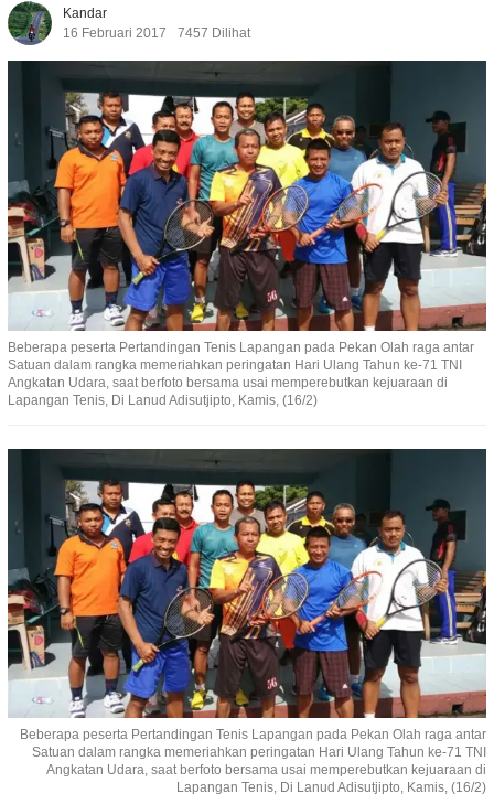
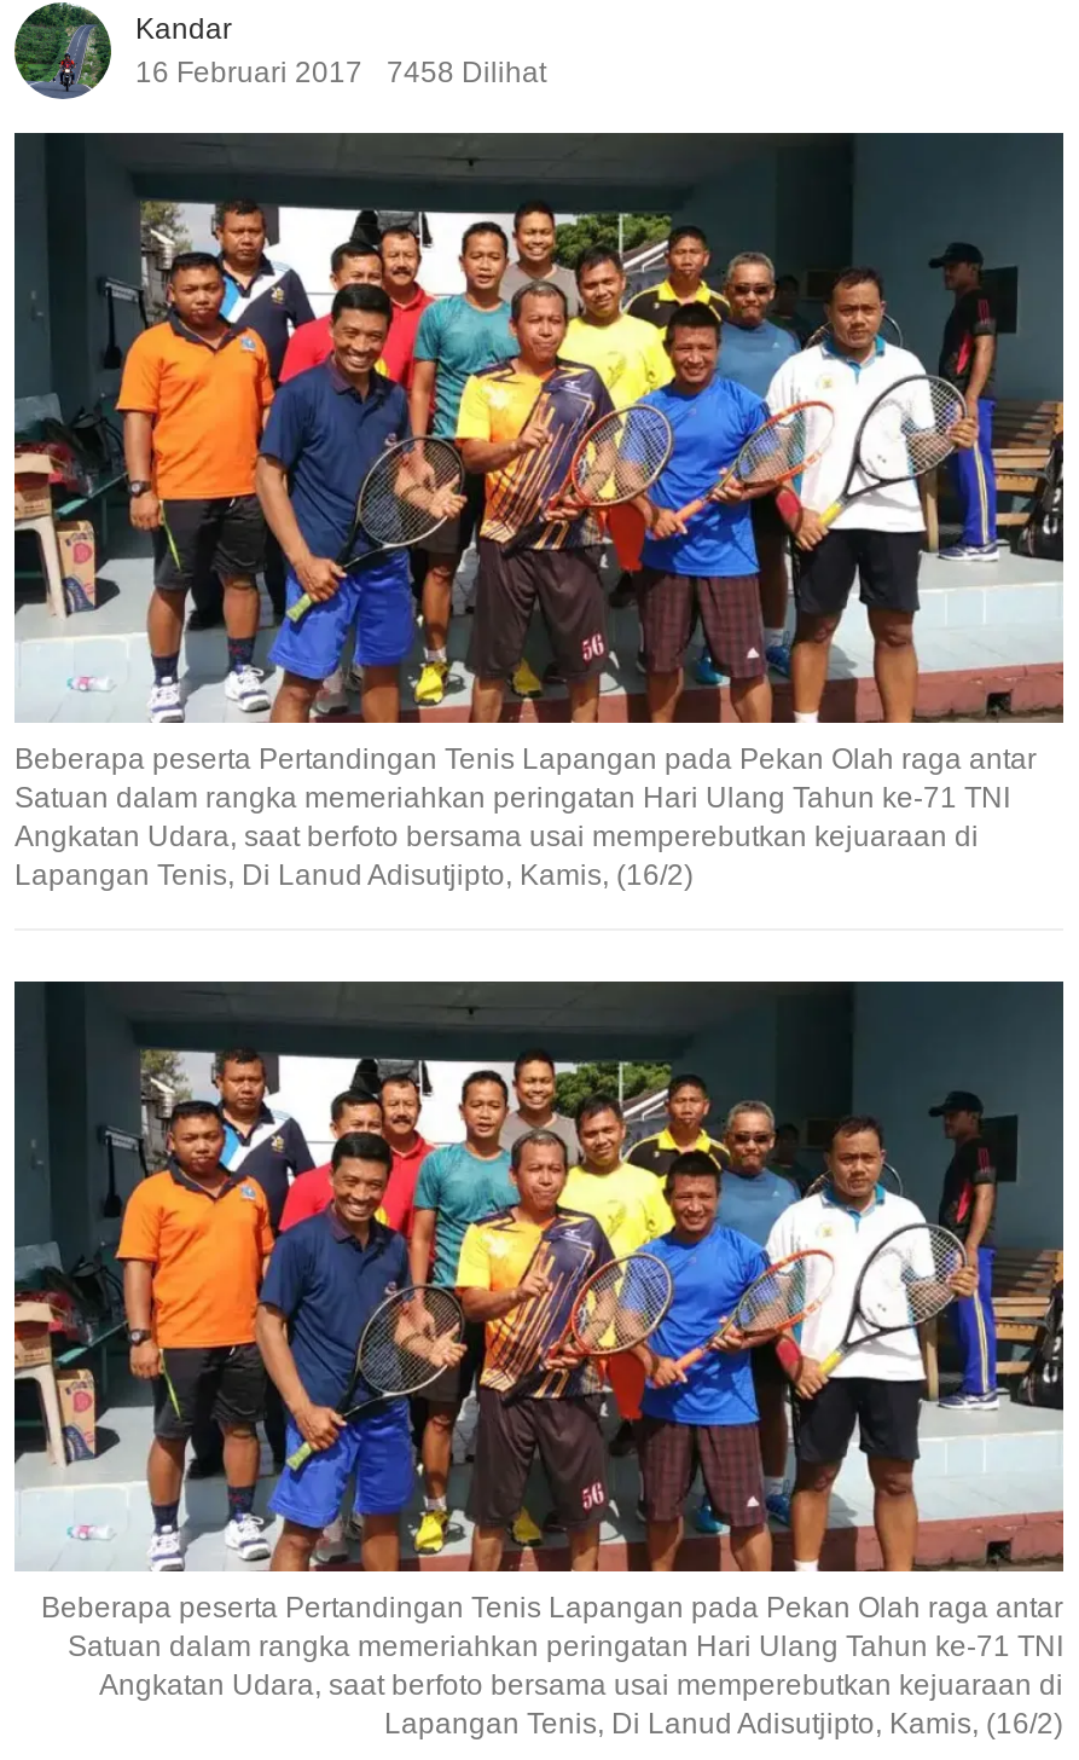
- 16 Februari 2017 7457 Dilihat
+ 16 Februari 2017 7458 Dilihat
